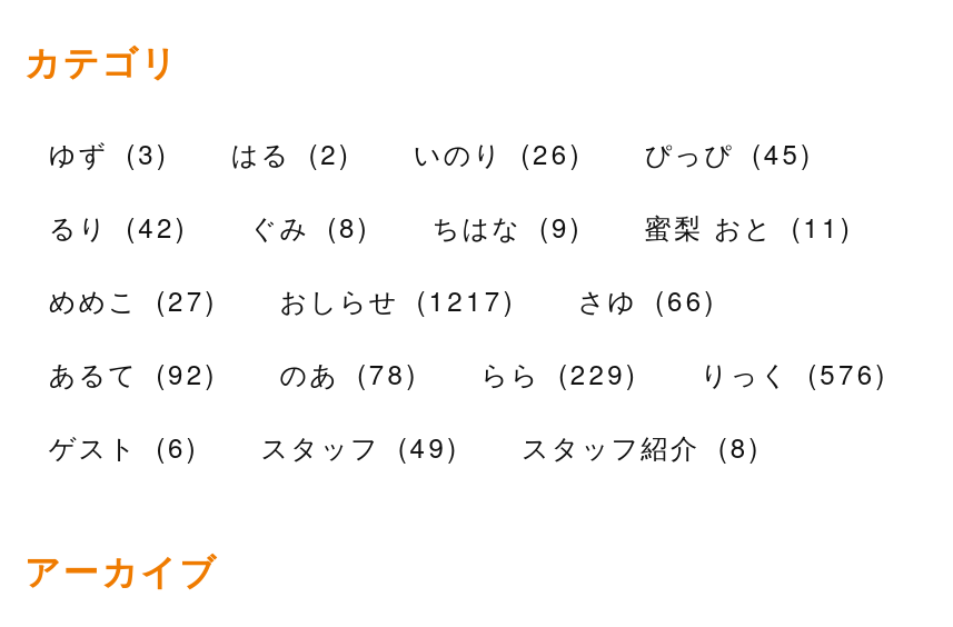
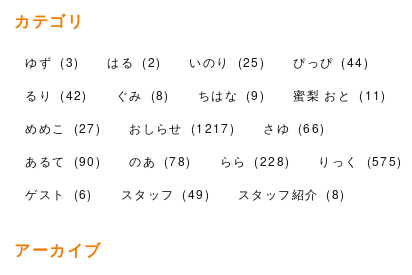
- いのり (26)
+ いのり (25)

- ぴっぴ (45)
+ ぴっぴ (44)

- あるて (92)
+ あるて (90)

- らら (229)
+ らら (228)

- りっく (576)
+ りっく (575)
